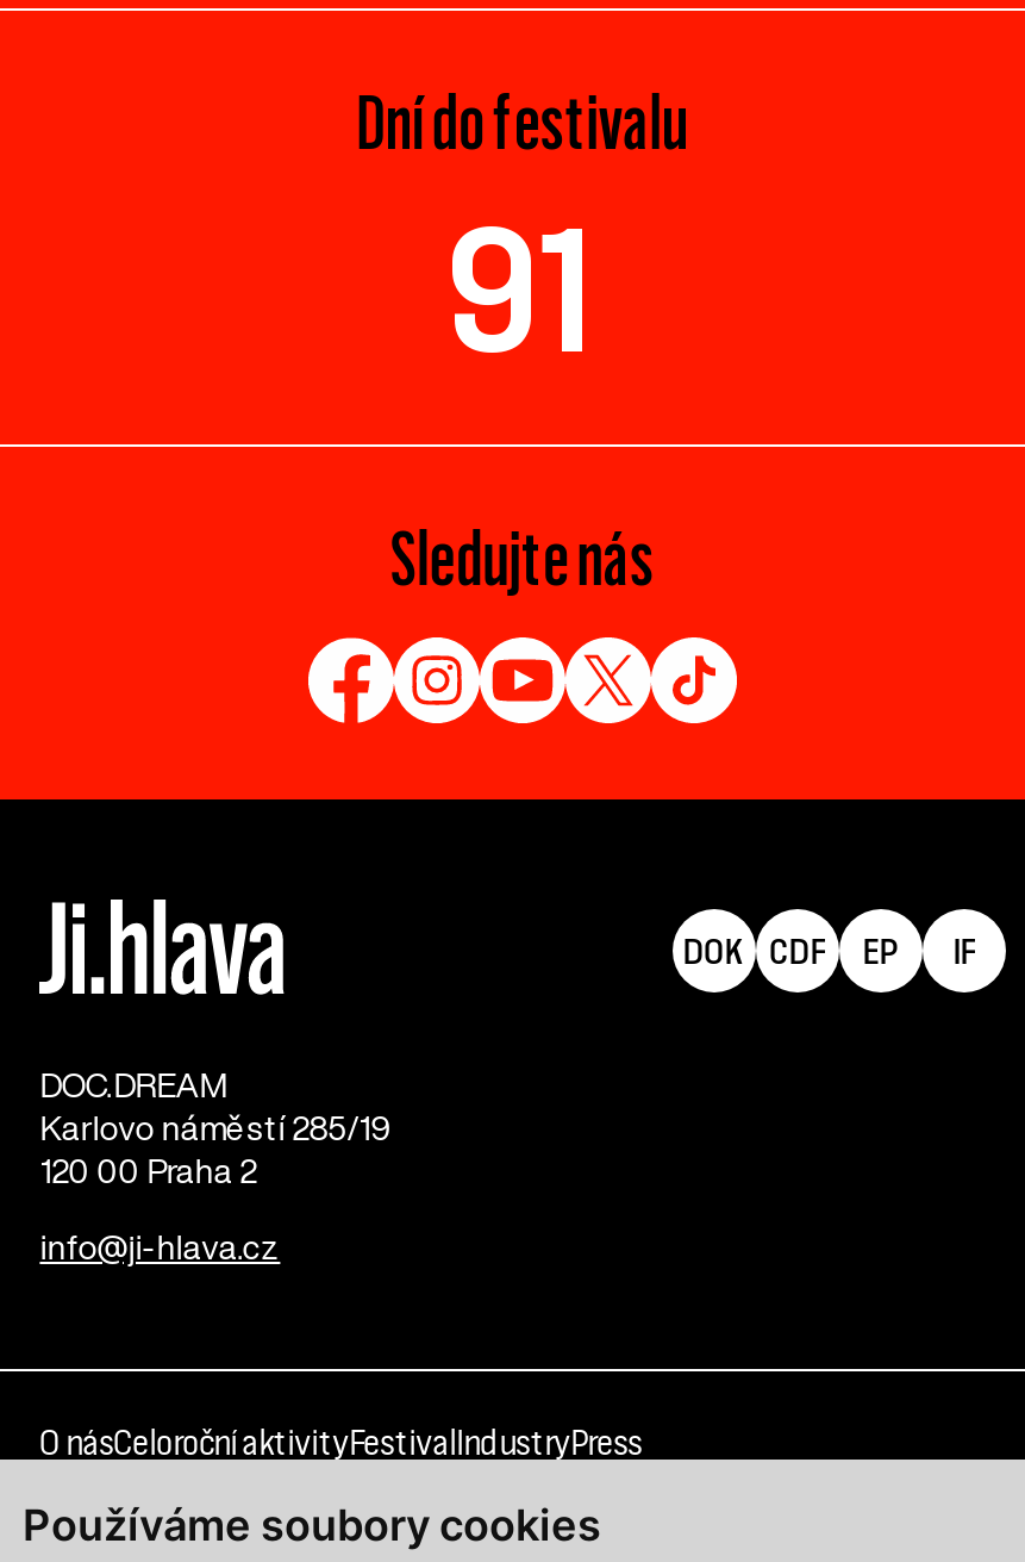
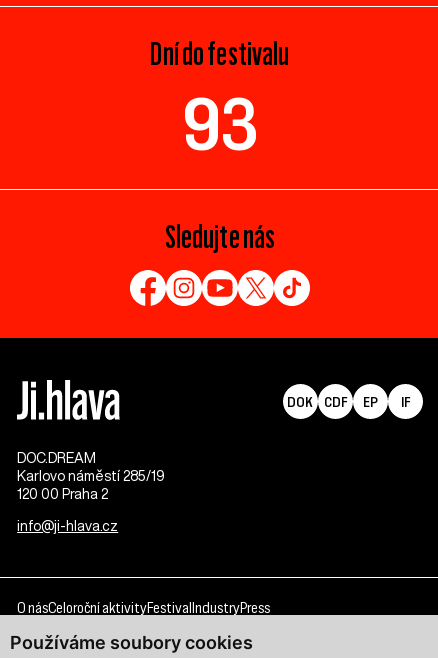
- 91
+ 93
